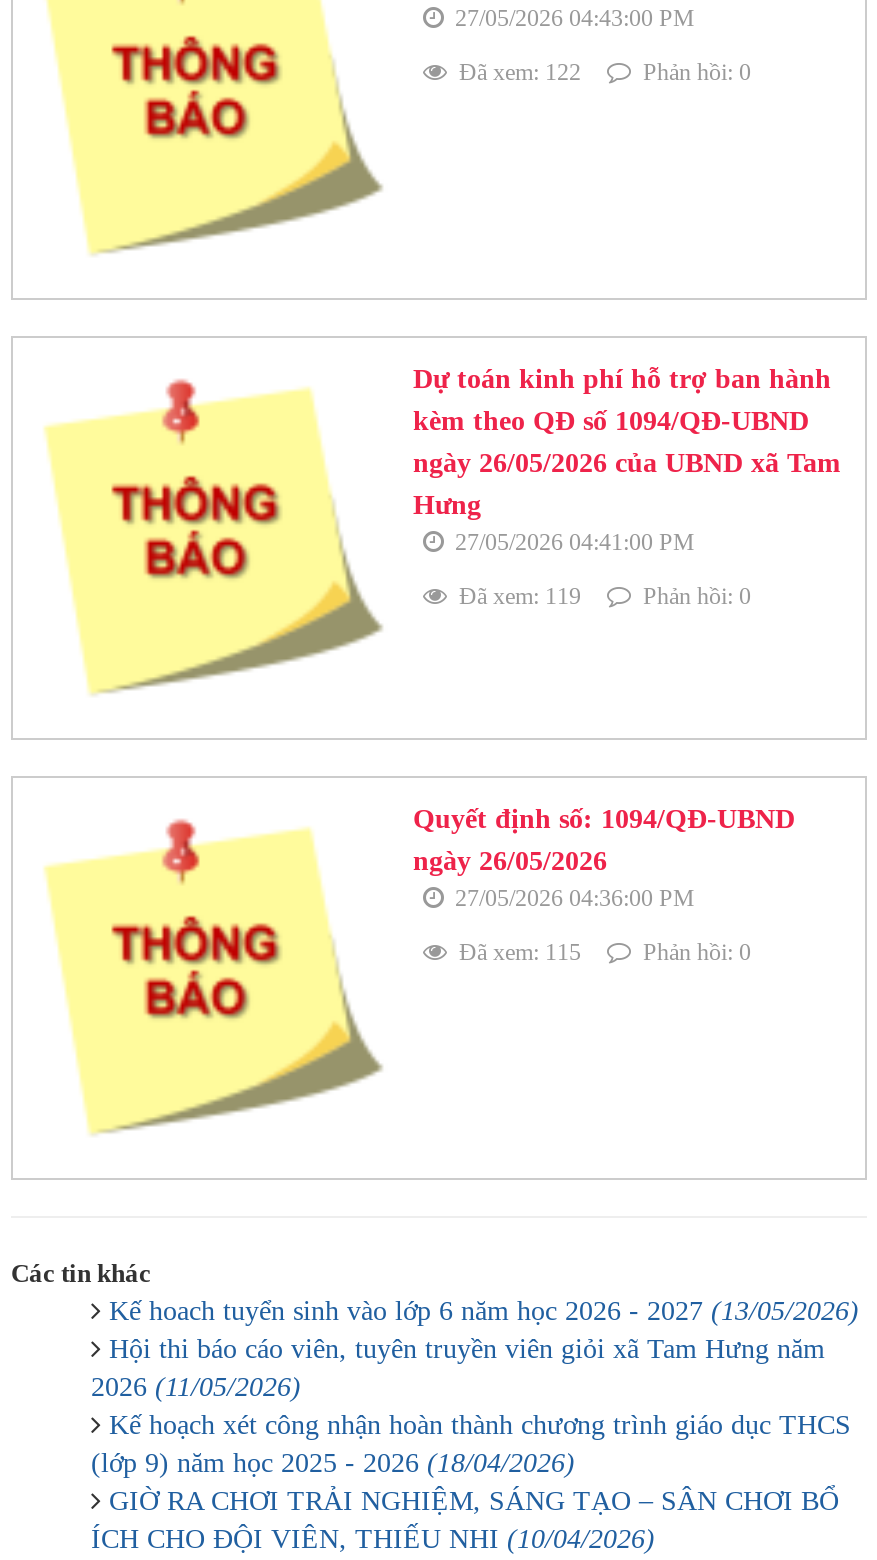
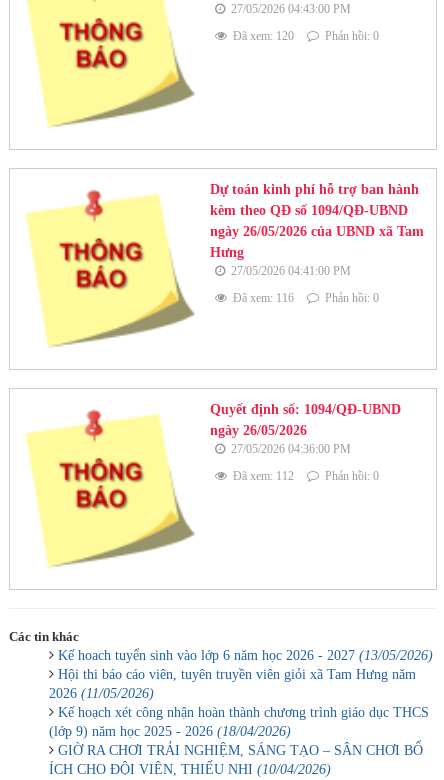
- Đã xem: 122 Phản hồi: 0
+ Đã xem: 120 Phản hồi: 0

- Đã xem: 119 Phản hồi: 0
+ Đã xem: 116 Phản hồi: 0

- Đã xem: 115 Phản hồi: 0
+ Đã xem: 112 Phản hồi: 0
